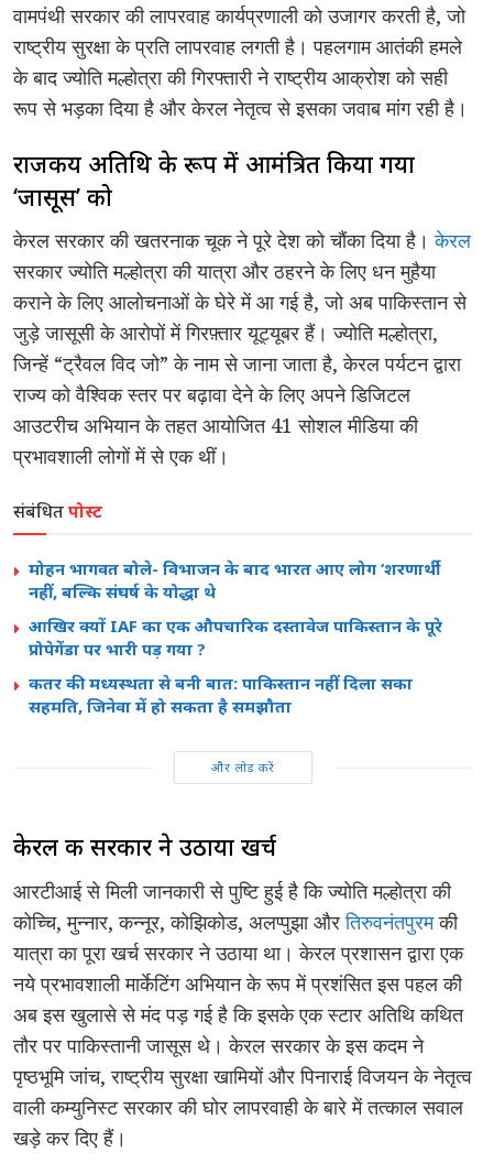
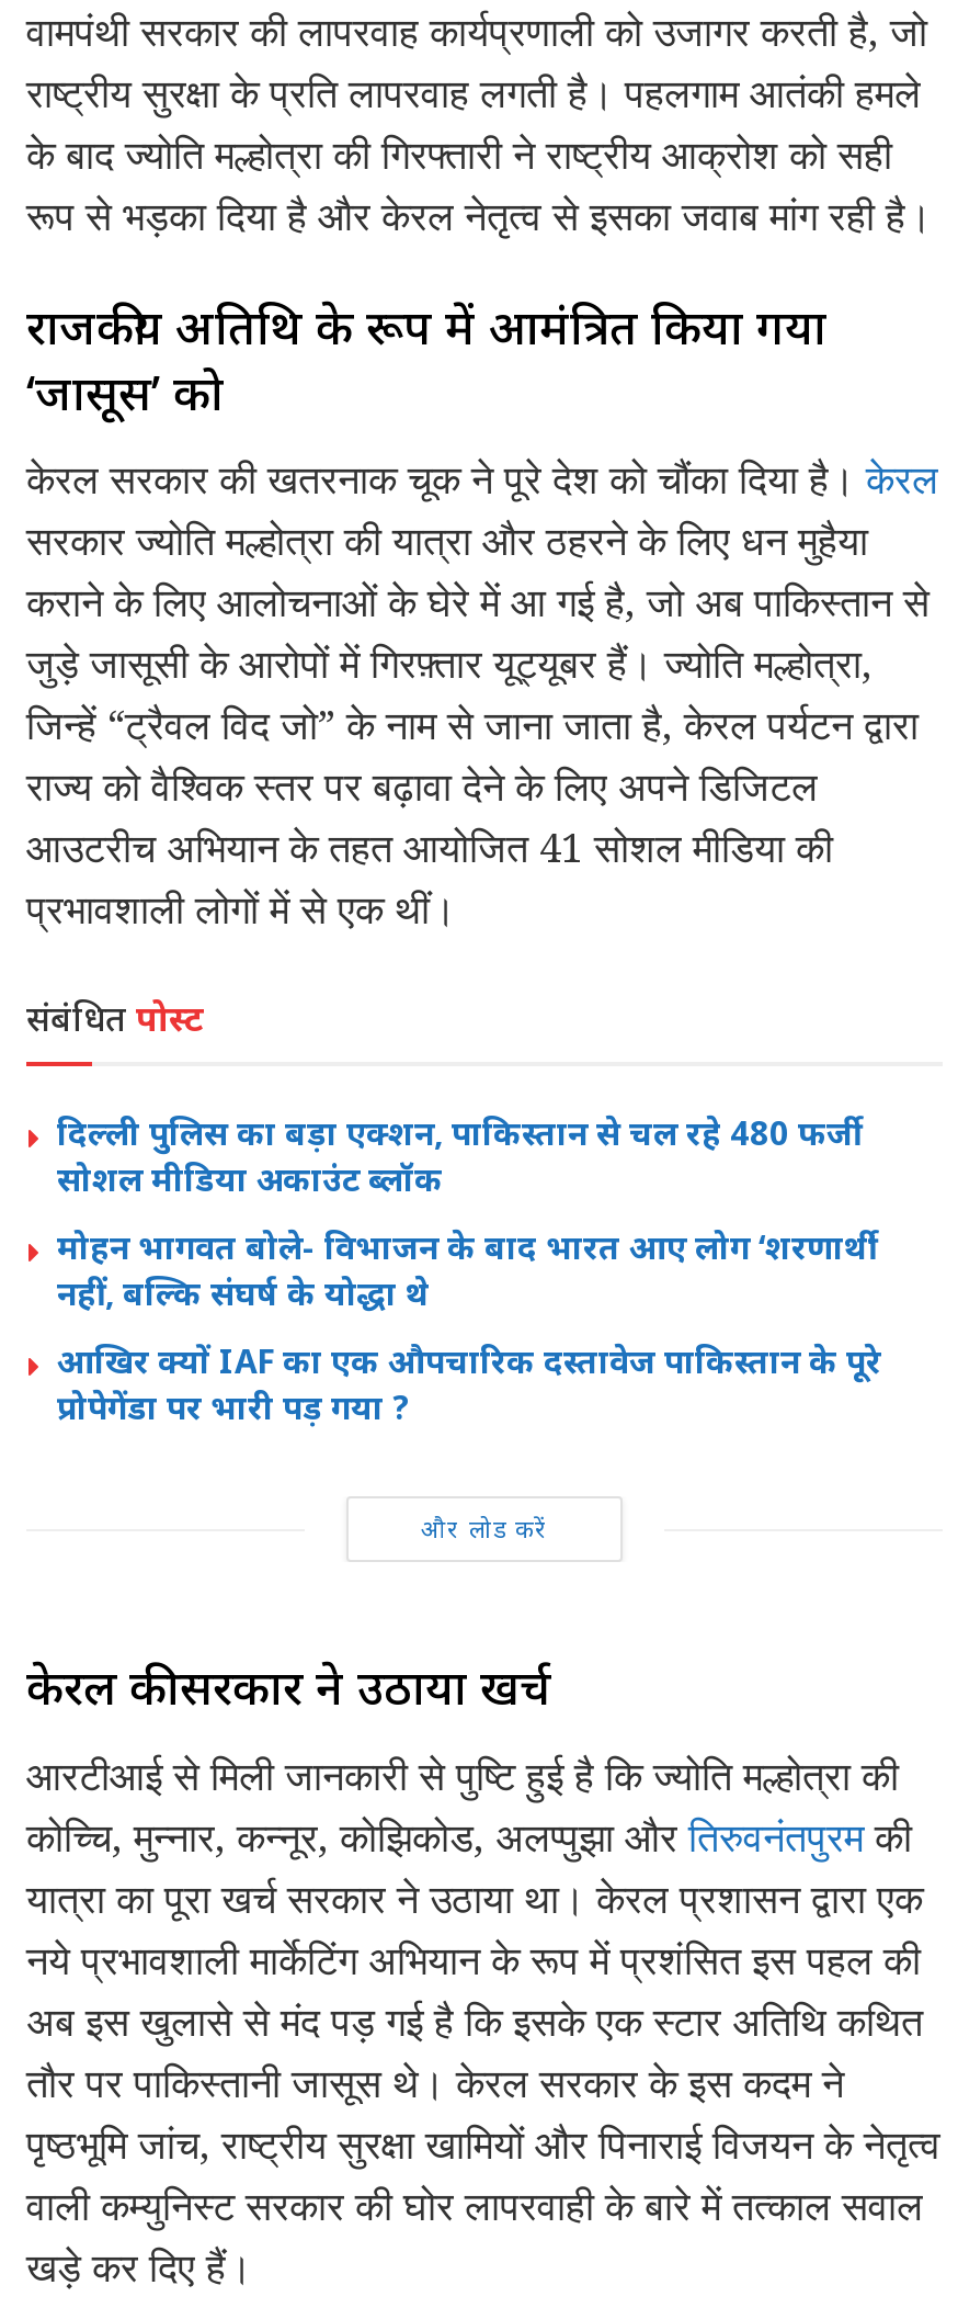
+ दिल्ली पुलिस का बड़ा एक्शन, पाकिस्तान से चल रहे 480 फर्जी
+ सोशल मीडिया अकाउंट ब्लॉक

moved down: मोहन भागवत बोले- विभाजन के बाद भारत आए लोग ‘शरणार्थी’ | नहीं, बल्कि संघर्ष के योद्धा थे | आखिर क्यों IAF का एक औपचारिक दस्तावेज पाकिस्तान के पूरे | प्रोपेगेंडा पर भारी पड़ गया ?

- कतर की मध्यस्थता से बनी बात: पाकिस्तान नहीं दिला सका
- सहमति, जिनेवा में हो सकता है समझौता
